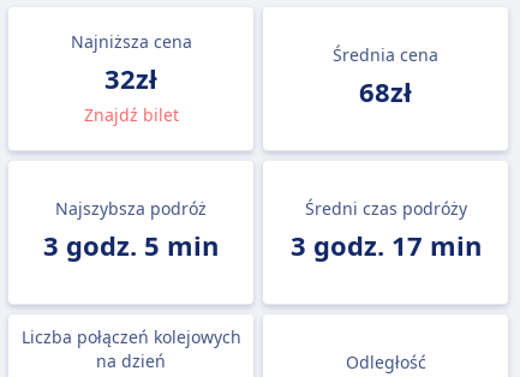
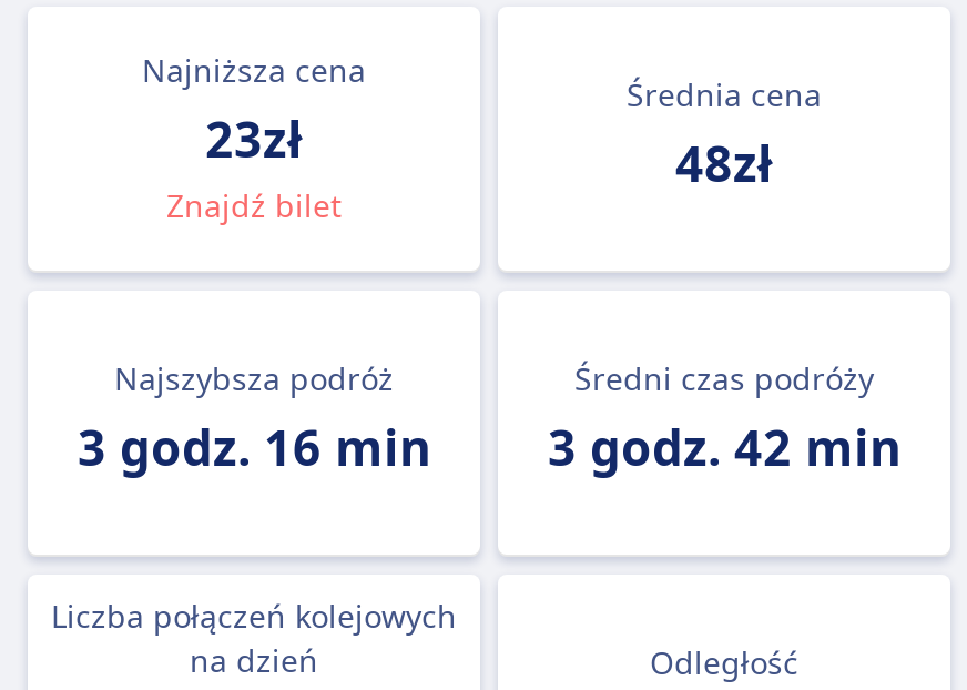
- 32zł
+ 23zł

- 68zł
+ 48zł

- 3 godz. 5 min
+ 3 godz. 16 min

- 3 godz. 17 min
+ 3 godz. 42 min
